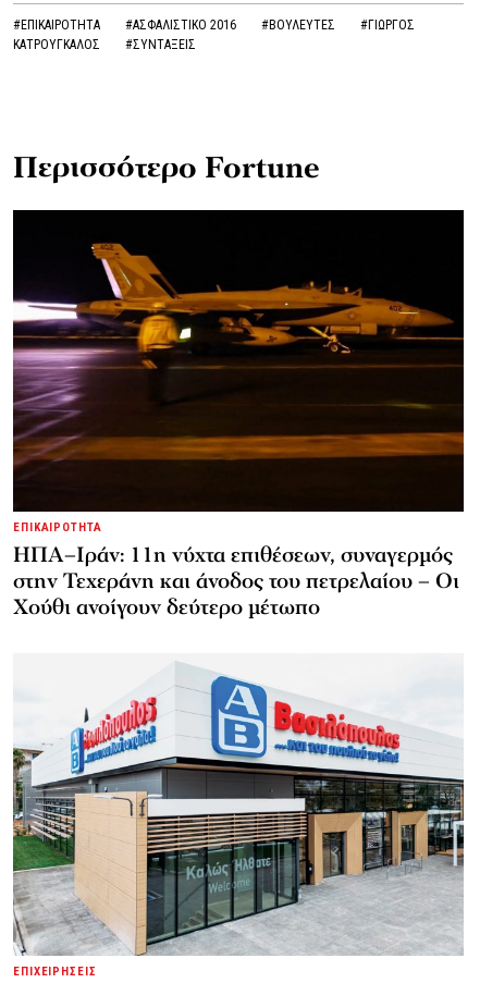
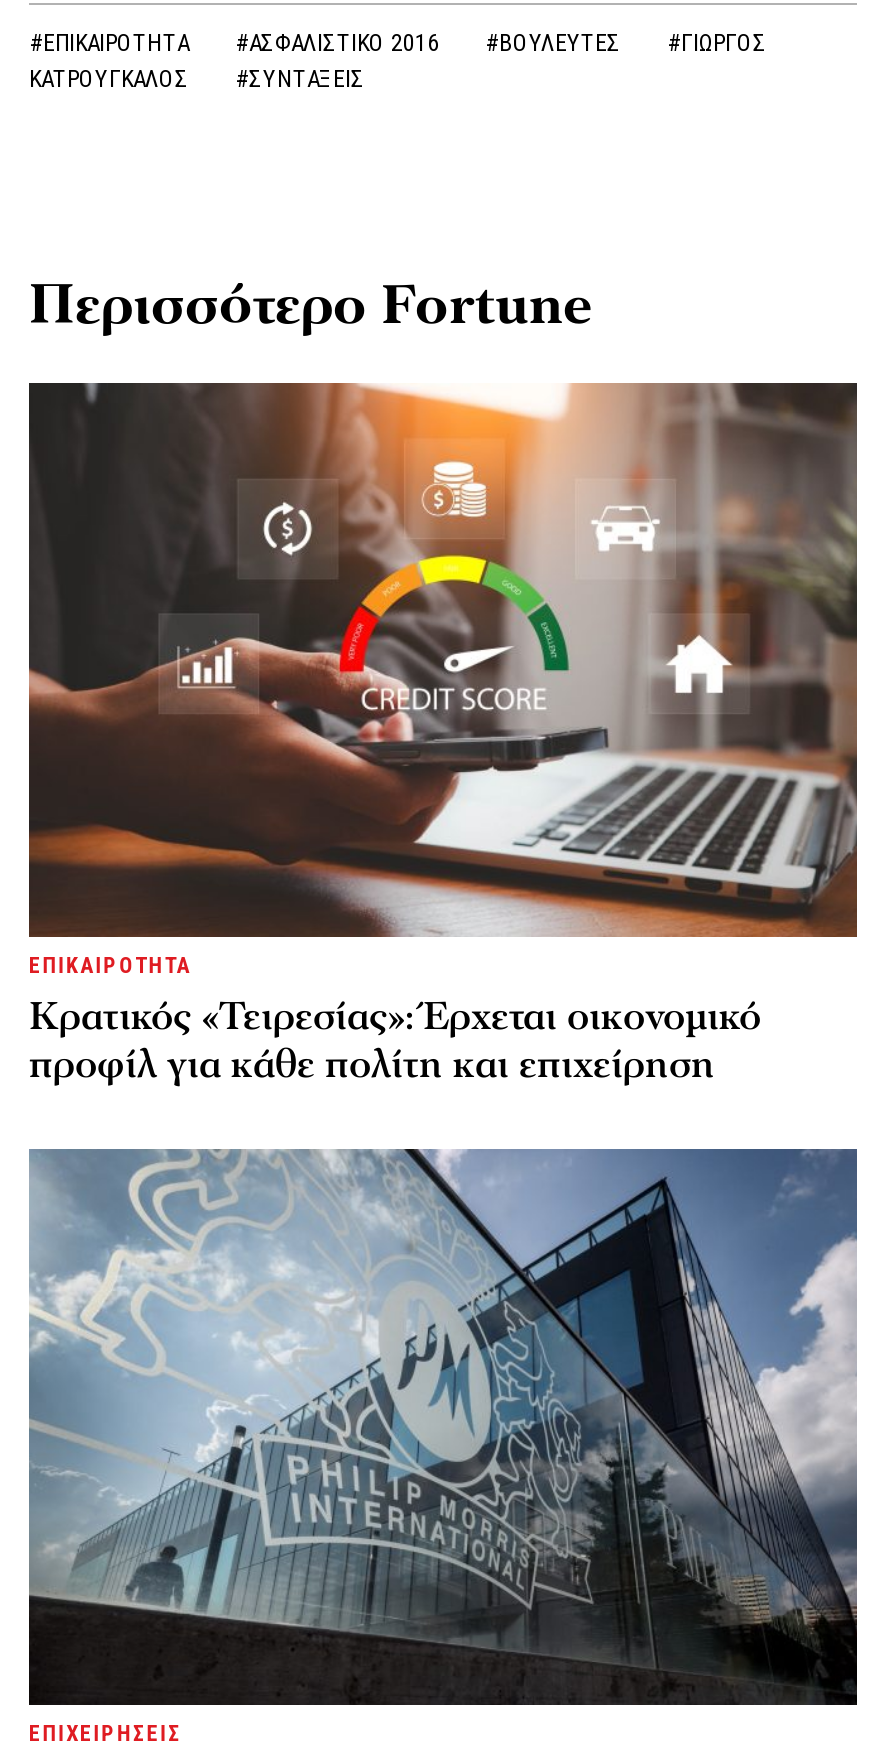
- [image]
- ΗΠΑ–Ιράν: 11η νύχτα επιθέσεων, συναγερμός
- στην Τεχεράνη και άνοδος του πετρελαίου – Οι
- Χούθι ανοίγουν δεύτερο μέτωπο
+ [image]
+ Κρατικός «Τειρεσίας»: Έρχεται οικονομικό
+ προφίλ για κάθε πολίτη και επιχείρηση

- [image]
+ [image]
